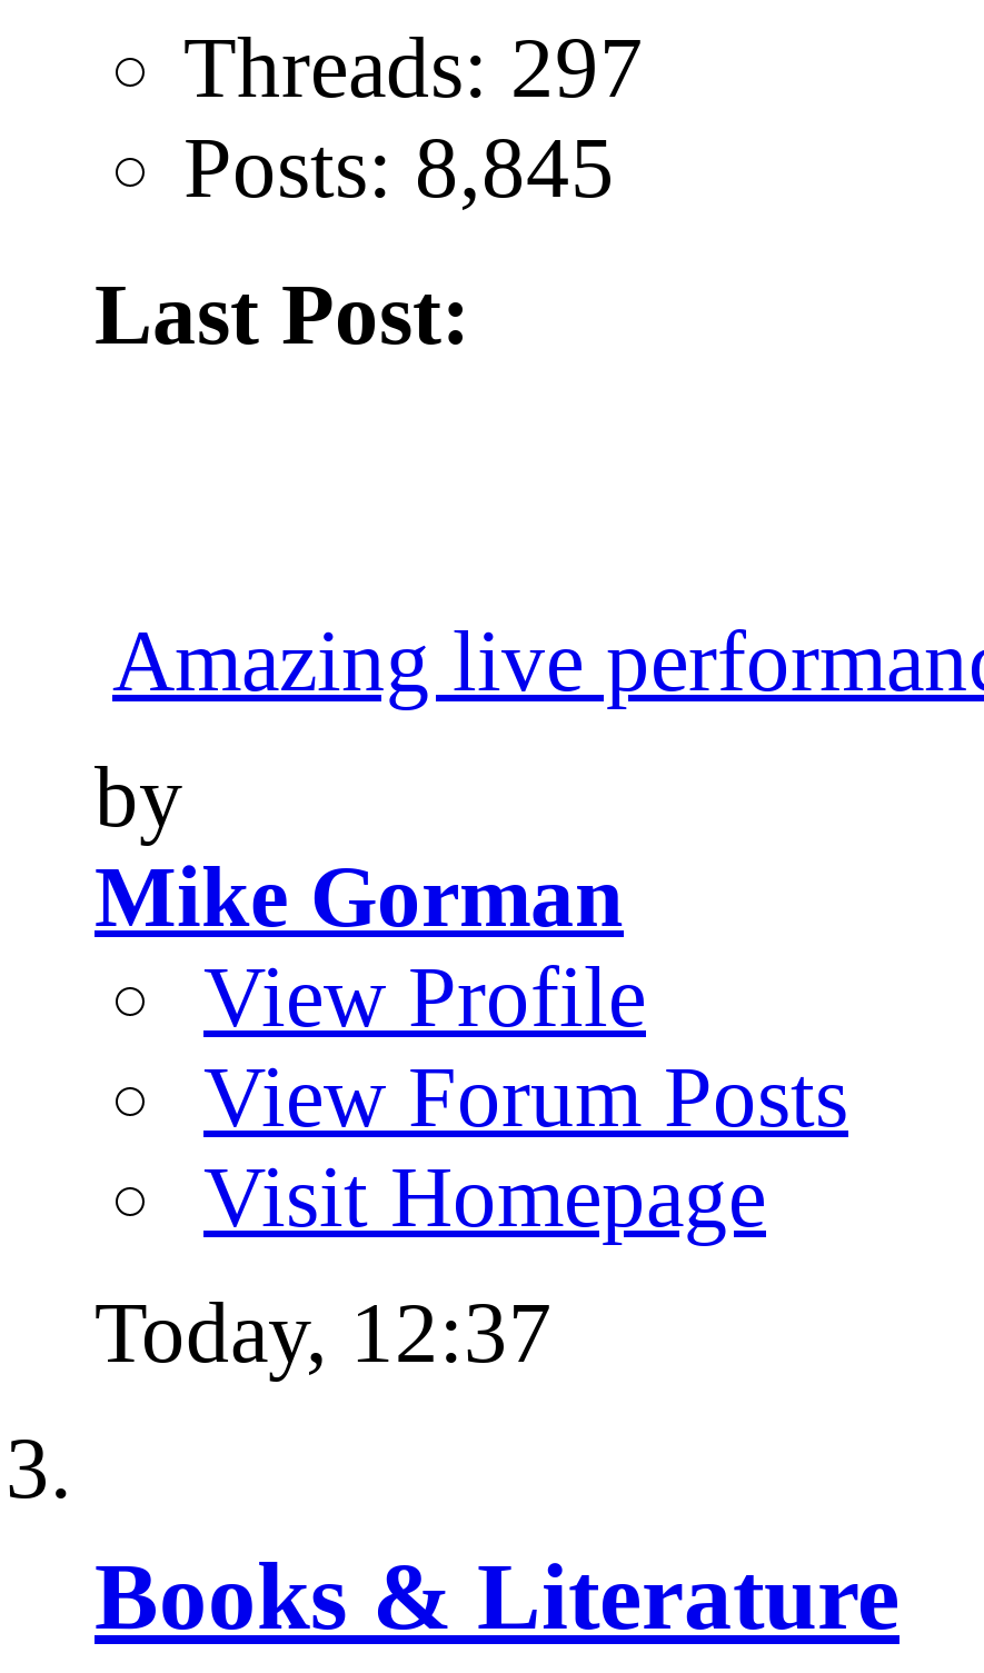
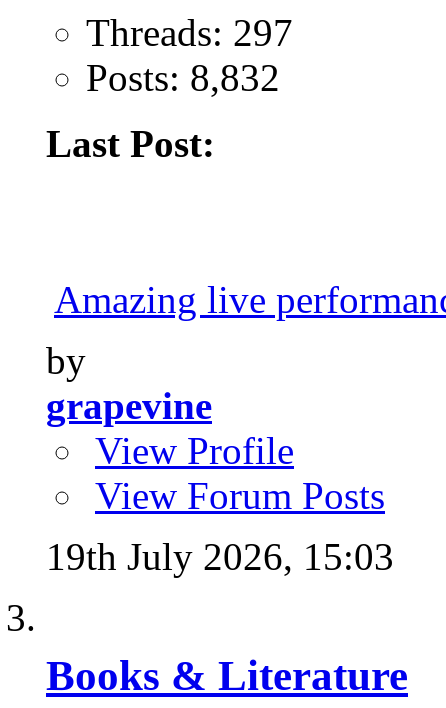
- Posts: 8,845
+ Posts: 8,832

- Mike Gorman
+ grapevine

- Visit Homepage
- Today, 12:37
+ 19th July 2026, 15:03
